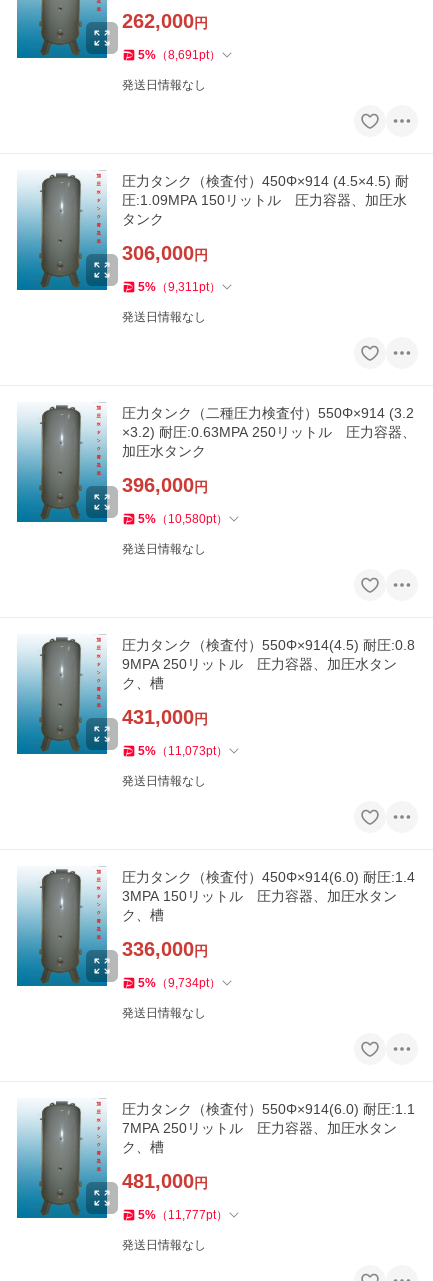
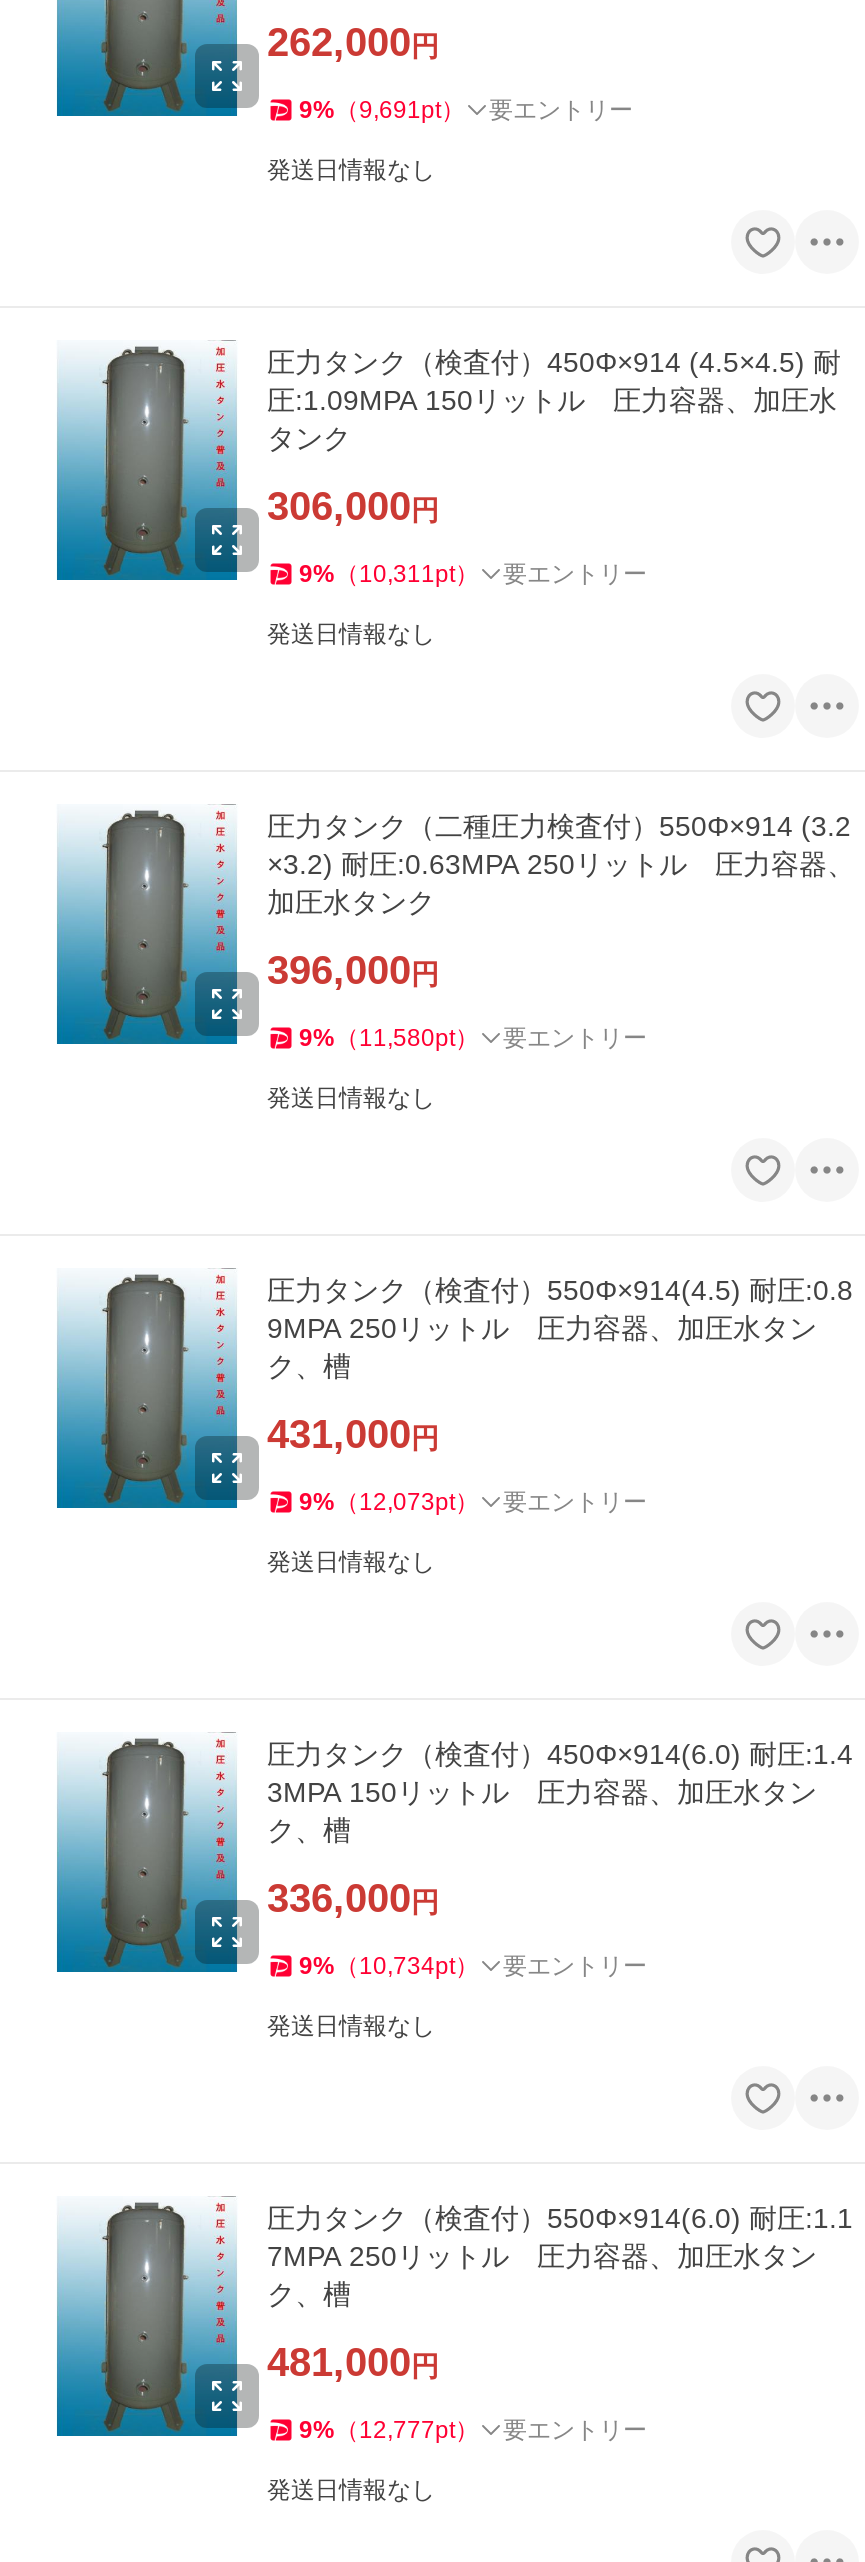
- 5%（8,691pt）
+ 9%（9,691pt）
+ 要エントリー

- 5%（9,311pt）
+ 9%（10,311pt）
+ 要エントリー

- 5%（10,580pt）
+ 9%（11,580pt）
+ 要エントリー

- 5%（11,073pt）
+ 9%（12,073pt）
+ 要エントリー

- 5%（9,734pt）
+ 9%（10,734pt）
+ 要エントリー

- 5%（11,777pt）
+ 9%（12,777pt）
+ 要エントリー
